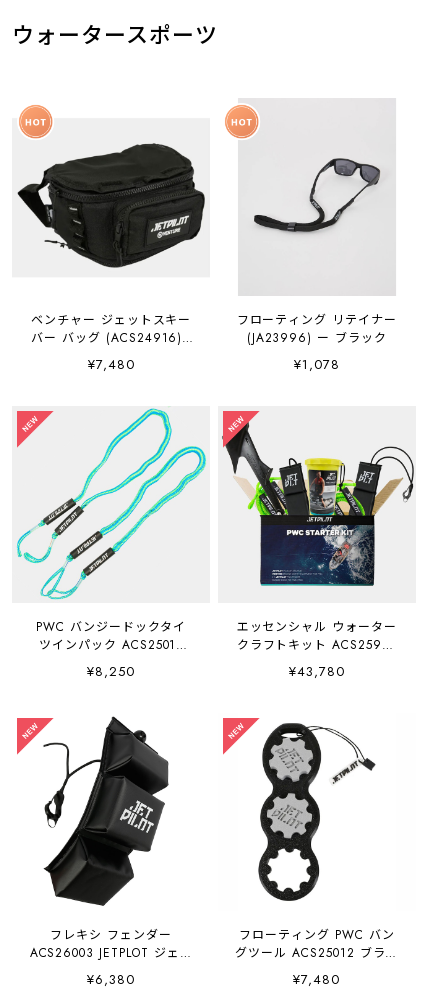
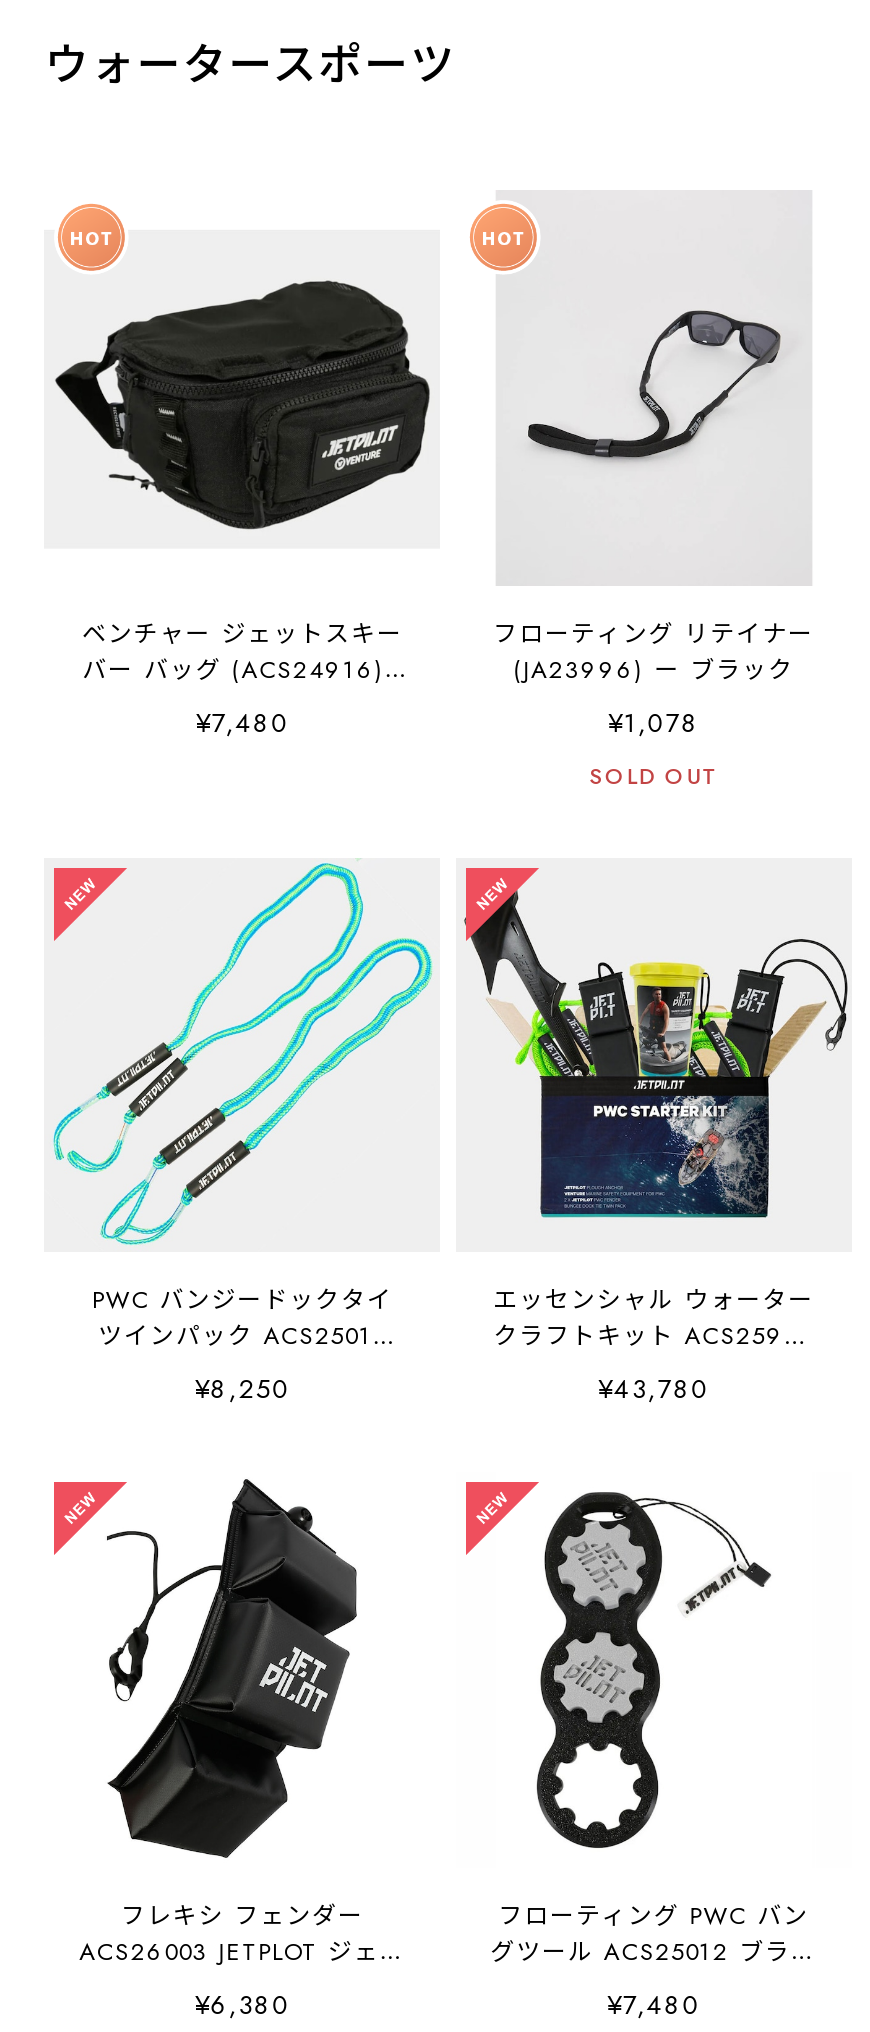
+ SOLD OUT
